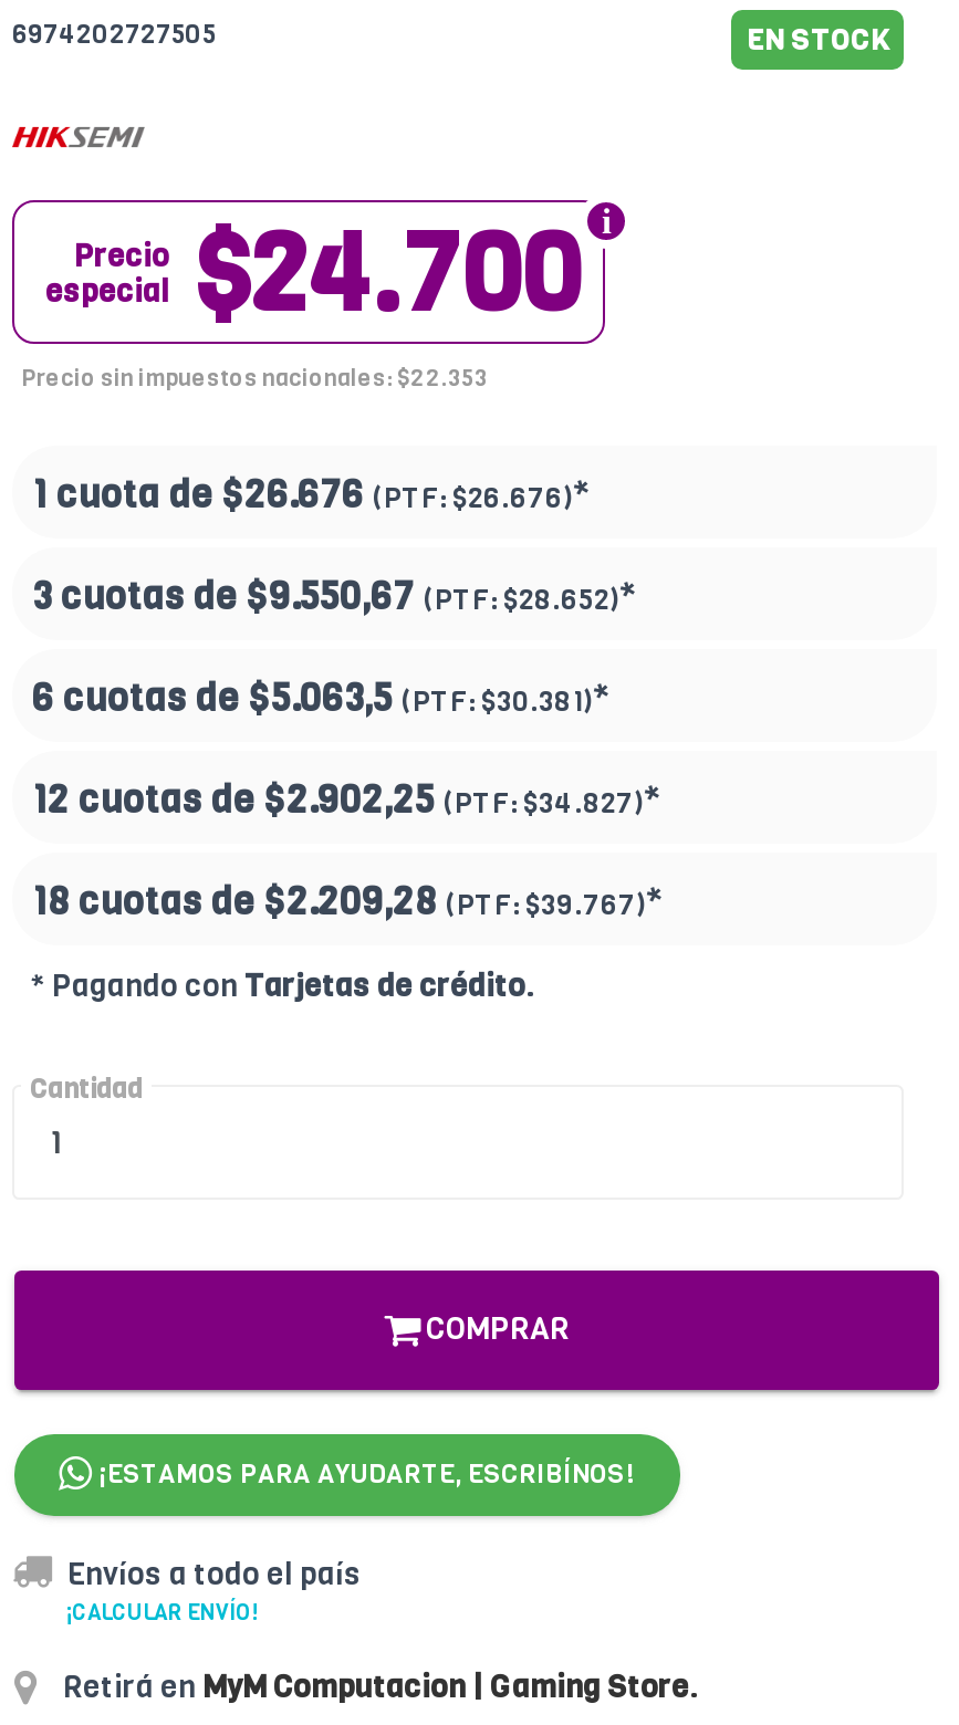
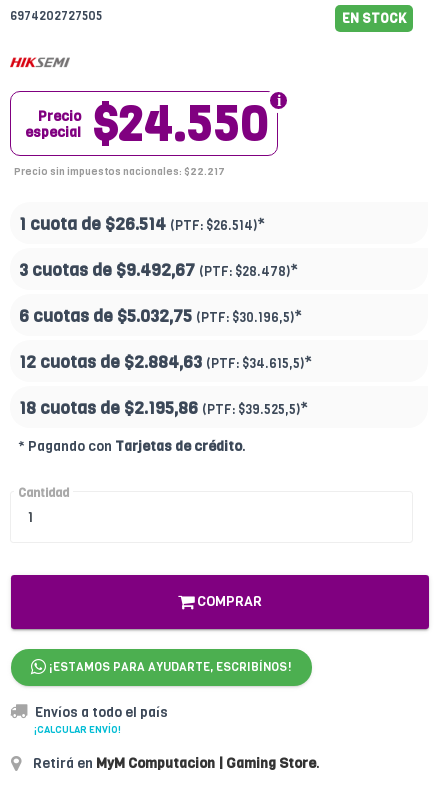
- especial Precio $24.700
+ especial Precio $24.550

- Precio sin impuestos nacionales: $22.353
+ Precio sin impuestos nacionales: $22.217

- 1 cuota de $26.676 (PTF:$26.676)*
+ 1 cuota de $26.514 (PTF:$26.514)*

- 3 cuotas de $9.550,67 (PTF:$28.652)*
+ 3 cuotas de $9.492,67 (PTF:$28.478)*

- 6 cuotas de $5.063,5 (PTF:$30.381)*
+ 6 cuotas de $5.032,75 (PTF:$30.196,5)*

- 12 cuotas de $2.902,25 (PTF:$34.827)*
+ 12 cuotas de $2.884,63 (PTF:$34.615,5)*

- 18 cuotas de $2.209,28 (PTF:$39.767)*
+ 18 cuotas de $2.195,86 (PTF:$39.525,5)*
